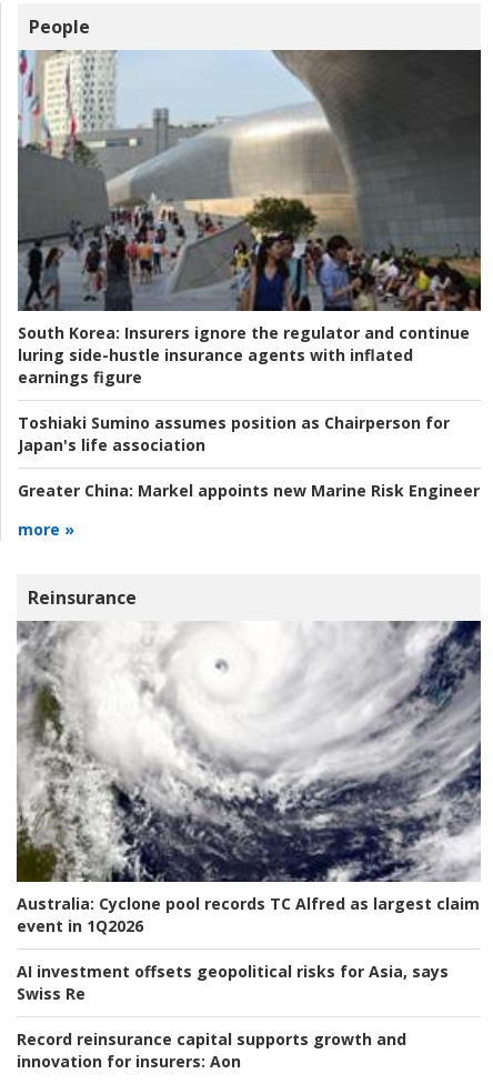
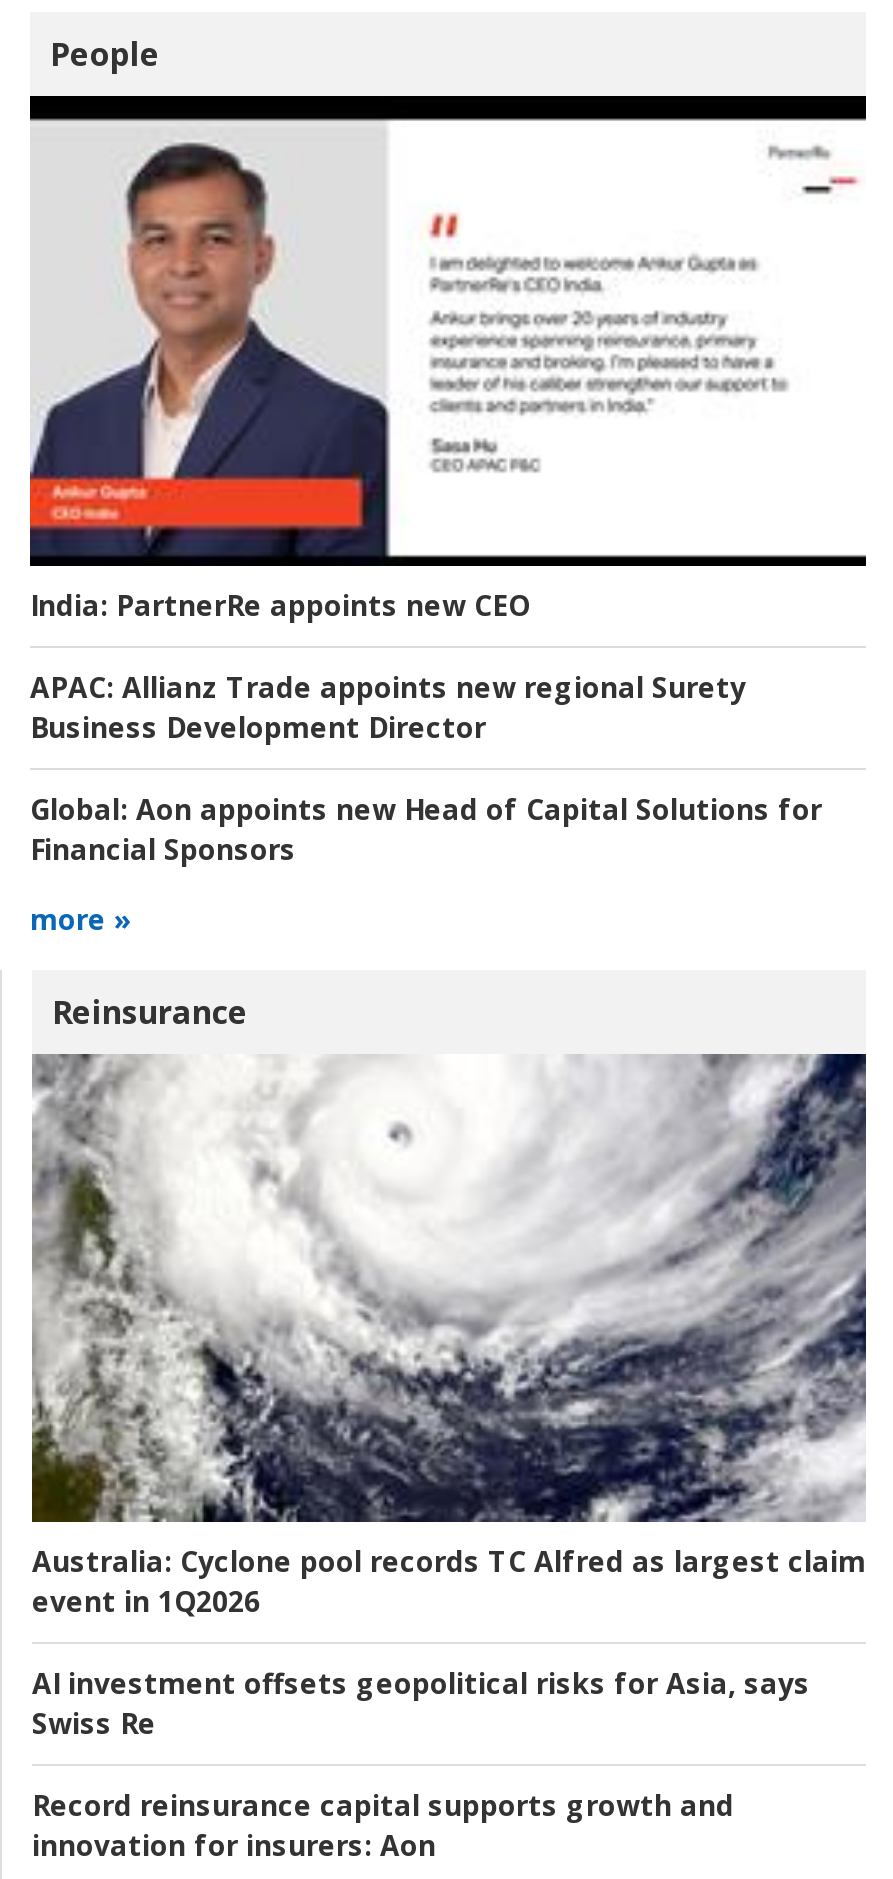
- [image]
- South Korea: Insurers ignore the regulator and continue
- luring side-hustle insurance agents with inflated
- earnings figure
+ [image]
+ India: PartnerRe appoints new CEO

- Toshiaki Sumino assumes position as Chairperson for
- Japan's life association
+ APAC: Allianz Trade appoints new regional Surety
+ Business Development Director

- Greater China: Markel appoints new Marine Risk Engineer
+ Global: Aon appoints new Head of Capital Solutions for
+ Financial Sponsors
